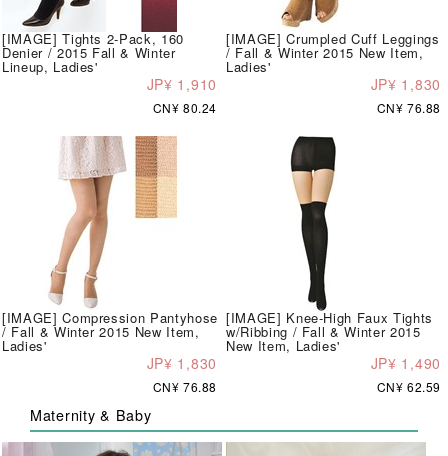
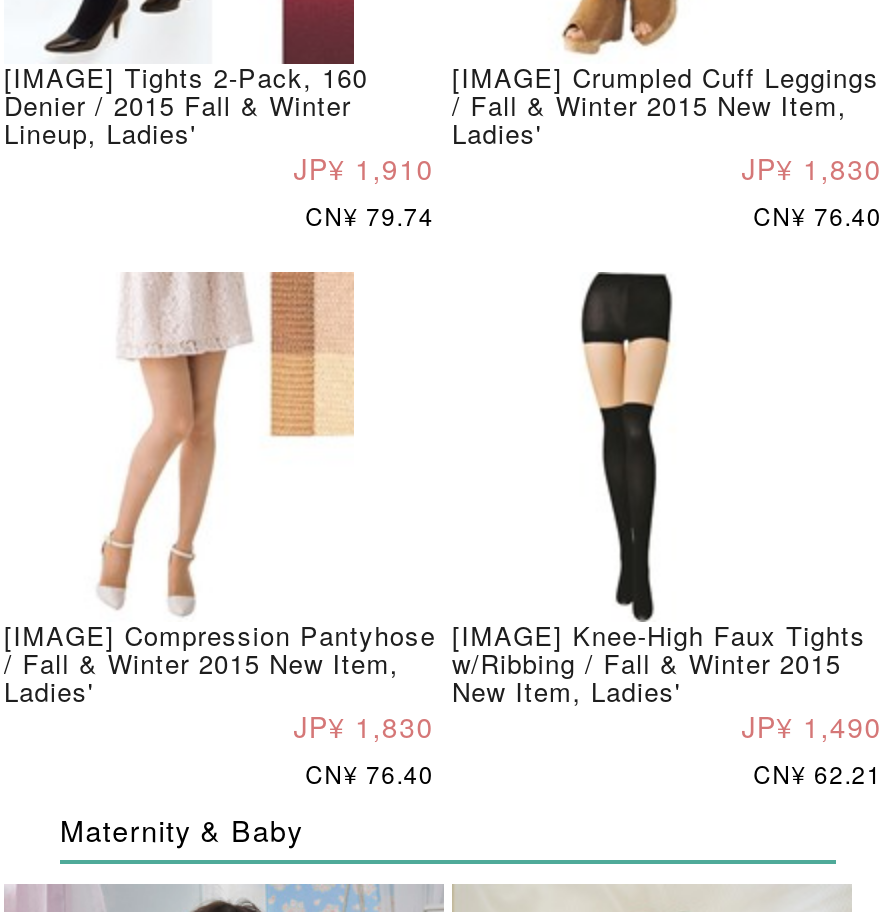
- CN¥ 80.24
+ CN¥ 79.74

- CN¥ 76.88
+ CN¥ 76.40

- CN¥ 76.88
+ CN¥ 76.40

- CN¥ 62.59
+ CN¥ 62.21
